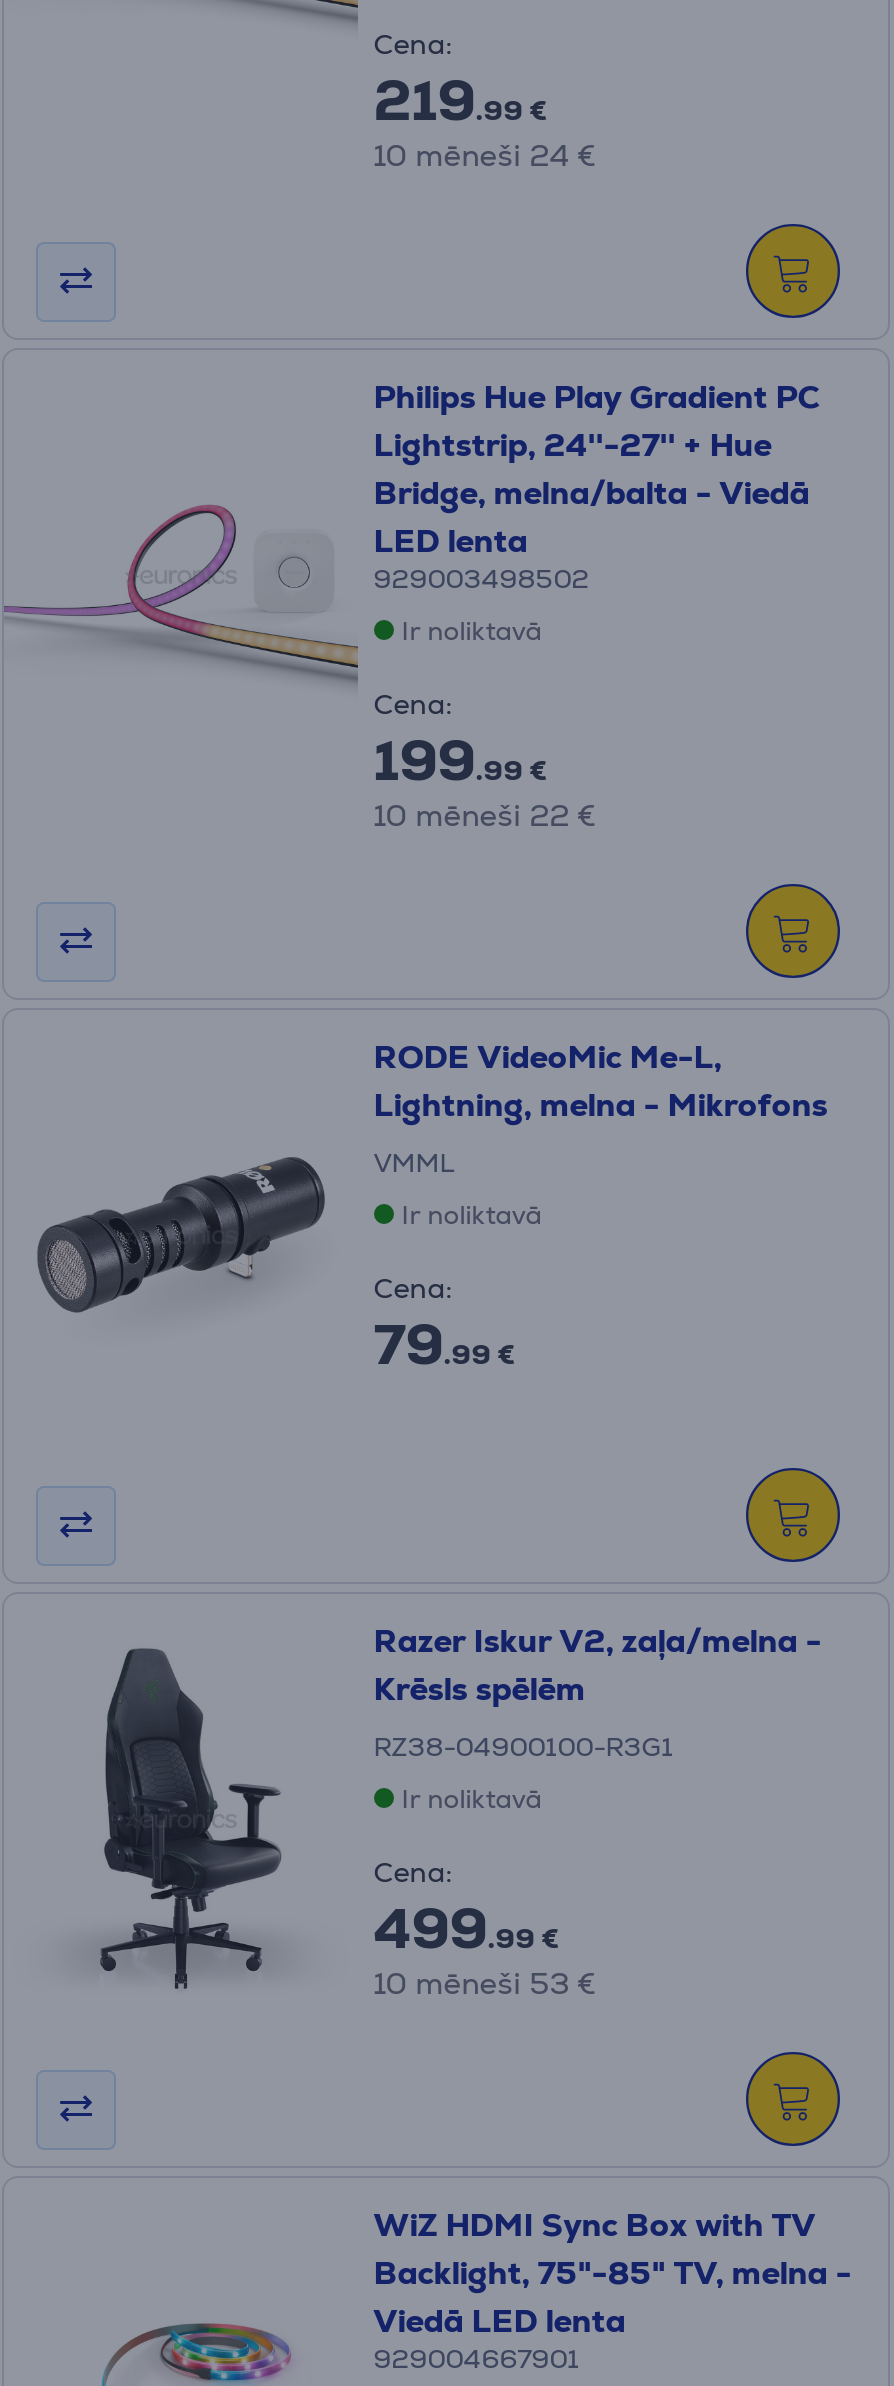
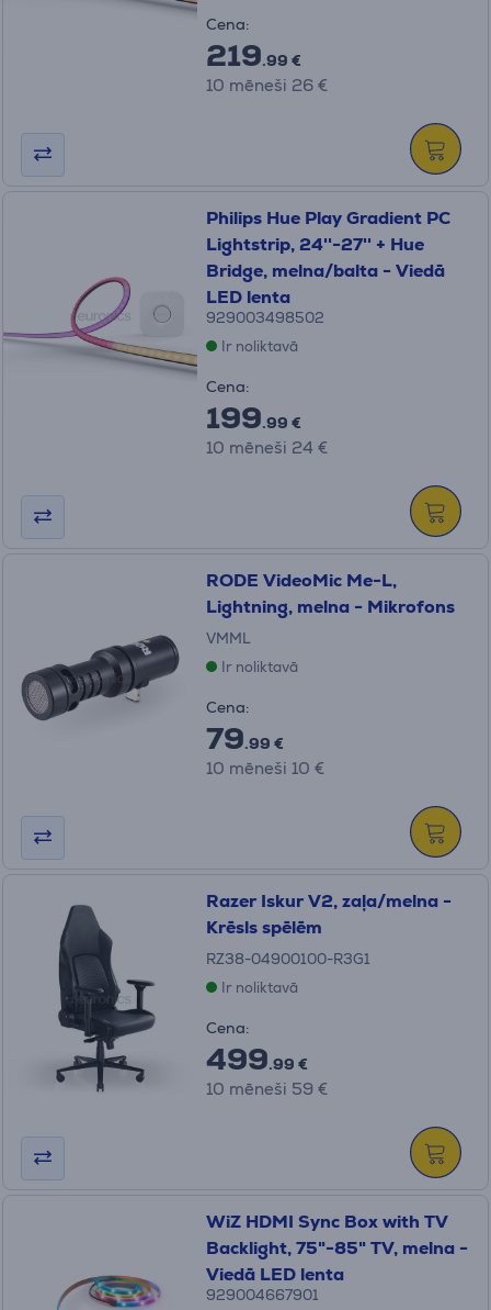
- 10 mēneši 24 €
+ 10 mēneši 26 €

- 10 mēneši 22 €
+ 10 mēneši 24 €

+ 10 mēneši 10 €

- 10 mēneši 53 €
+ 10 mēneši 59 €
